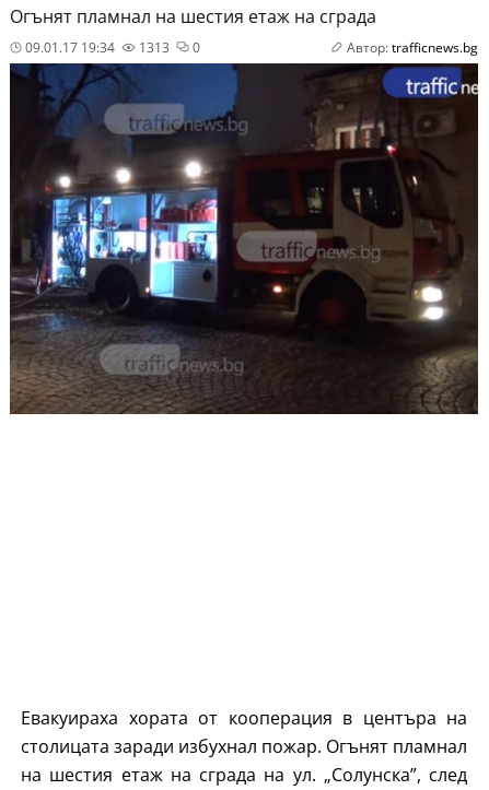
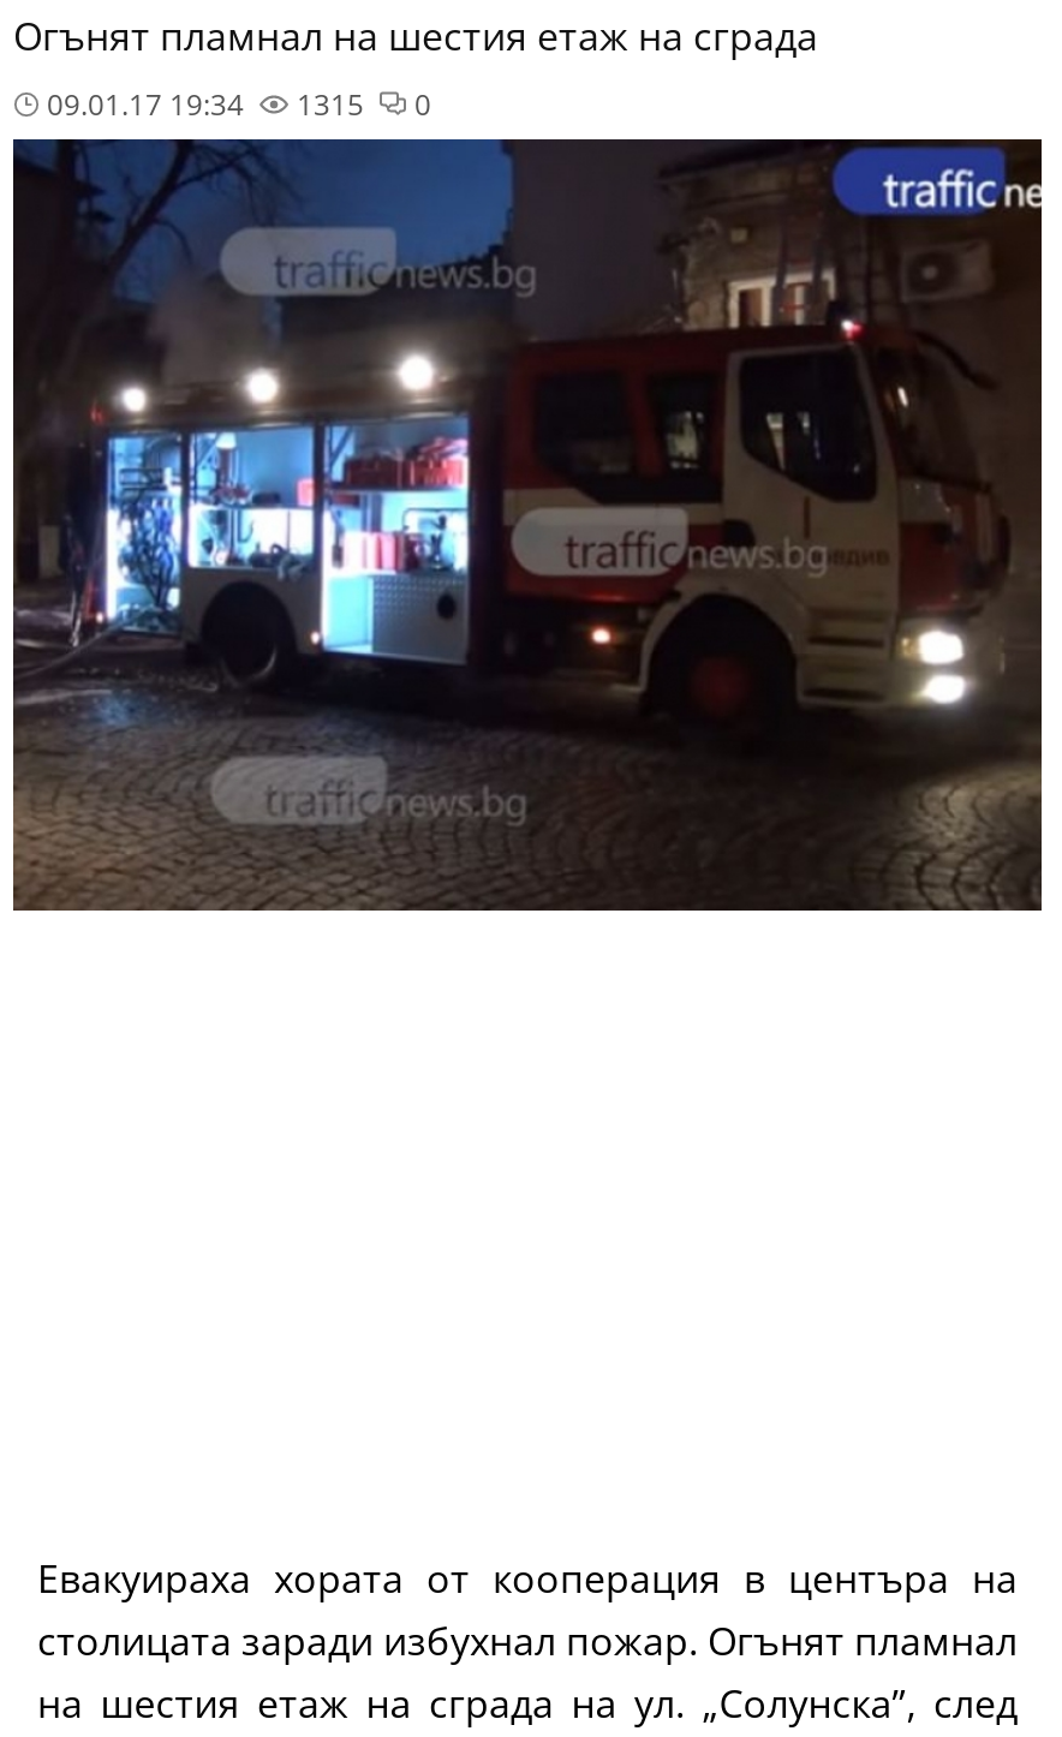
- 1313
+ 1315

- Автор: trafficnews.bg
